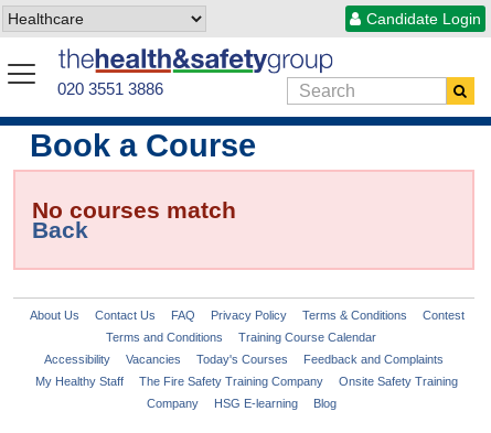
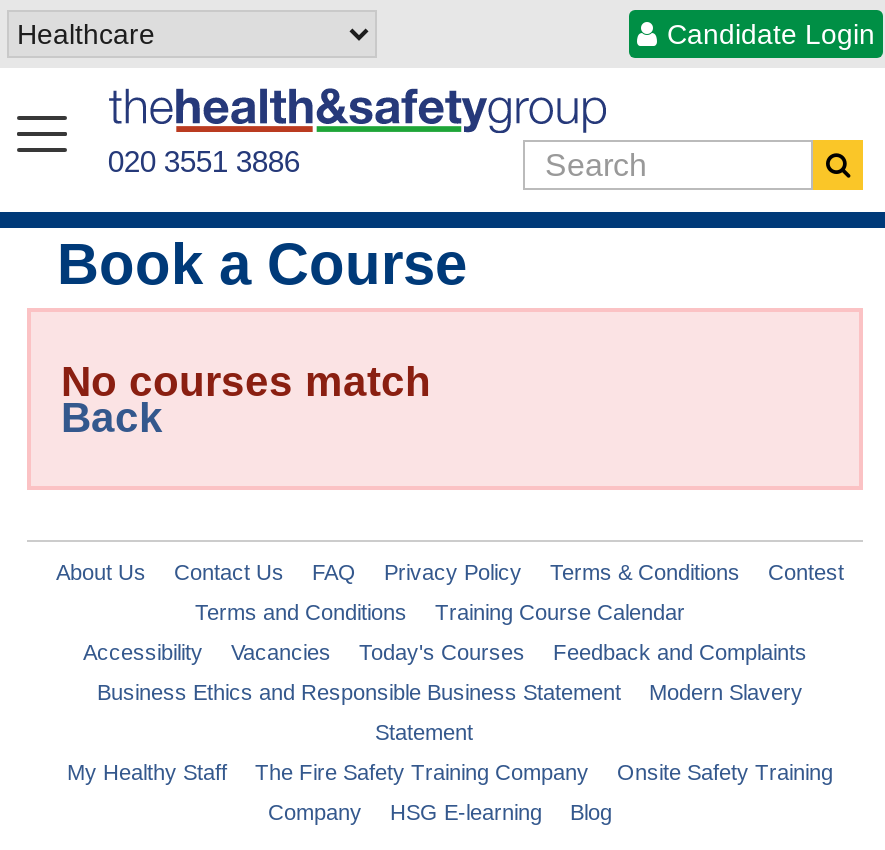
+ Business Ethics and Responsible Business Statement
+ Modern Slavery
+ Statement
